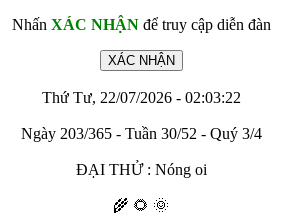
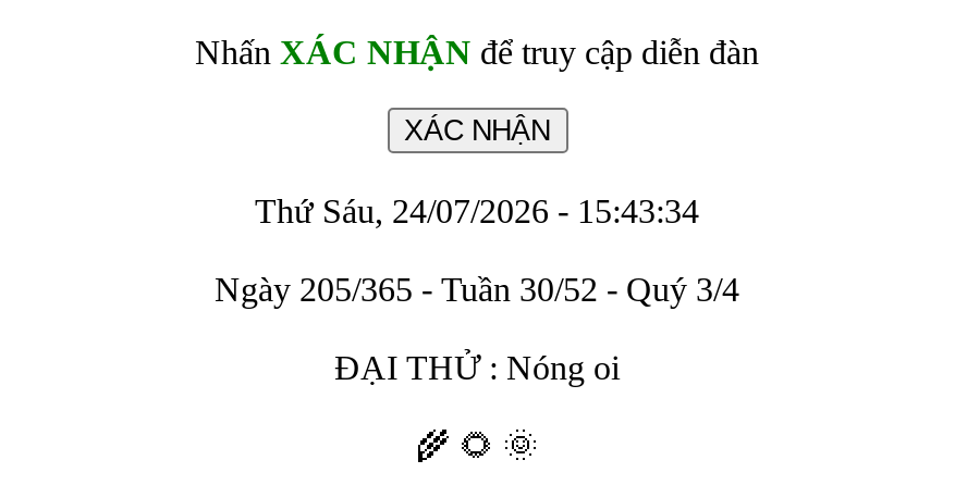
- Thứ Tư, 22/07/2026 - 02:03:22
+ Thứ Sáu, 24/07/2026 - 15:43:34

- Ngày 203/365 - Tuần 30/52 - Quý 3/4
+ Ngày 205/365 - Tuần 30/52 - Quý 3/4
